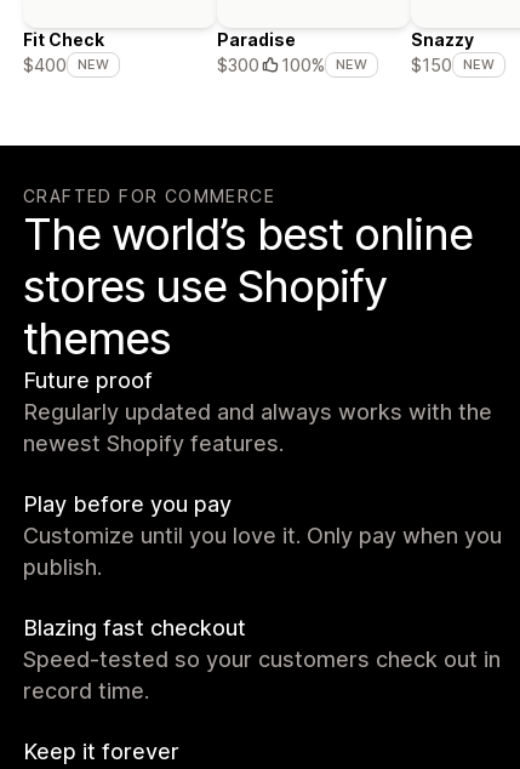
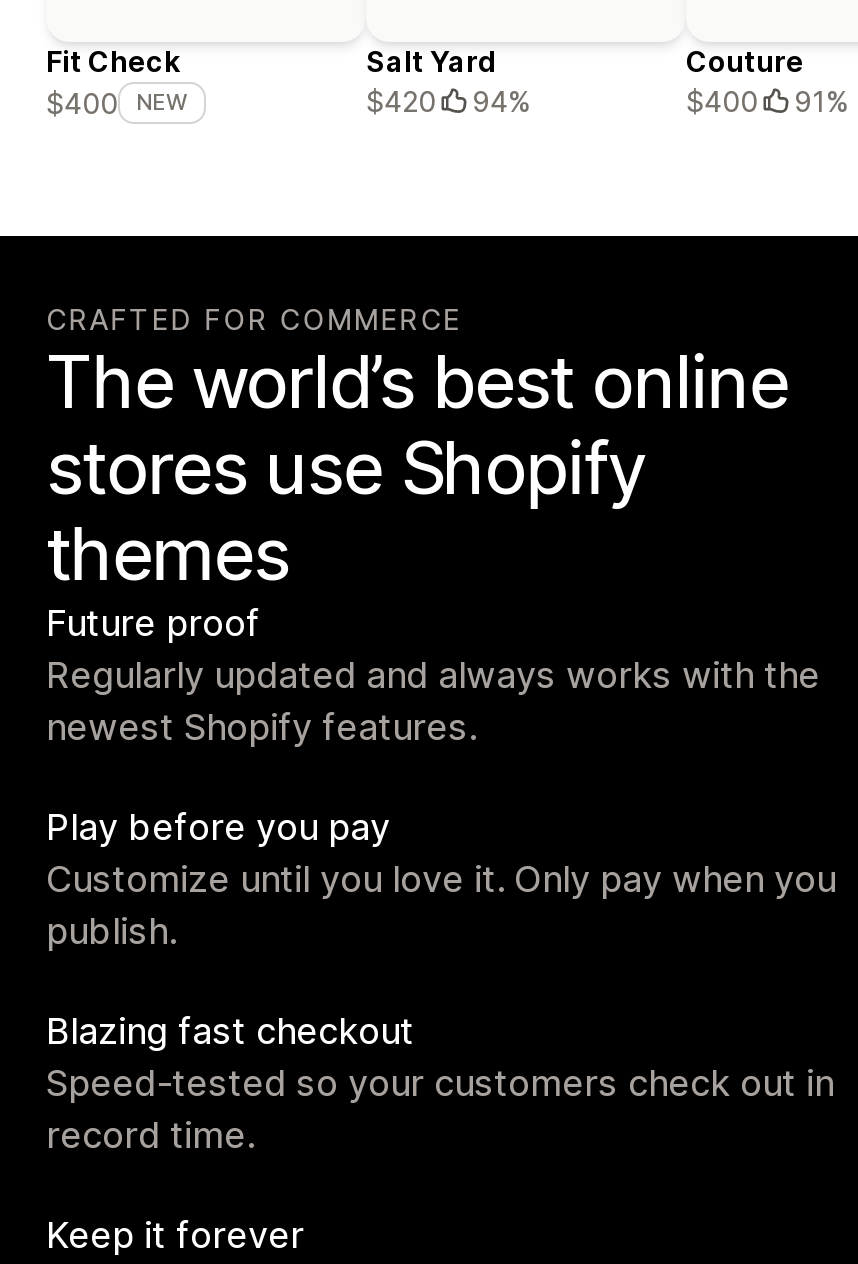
- Paradise
- $300
- 100%
- NEW
+ Salt Yard
+ $420
+ 94%

- Snazzy
- $150
- NEW
+ Couture
+ $400
+ 91%
